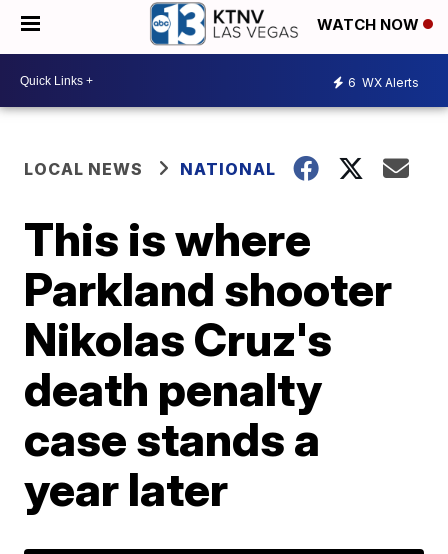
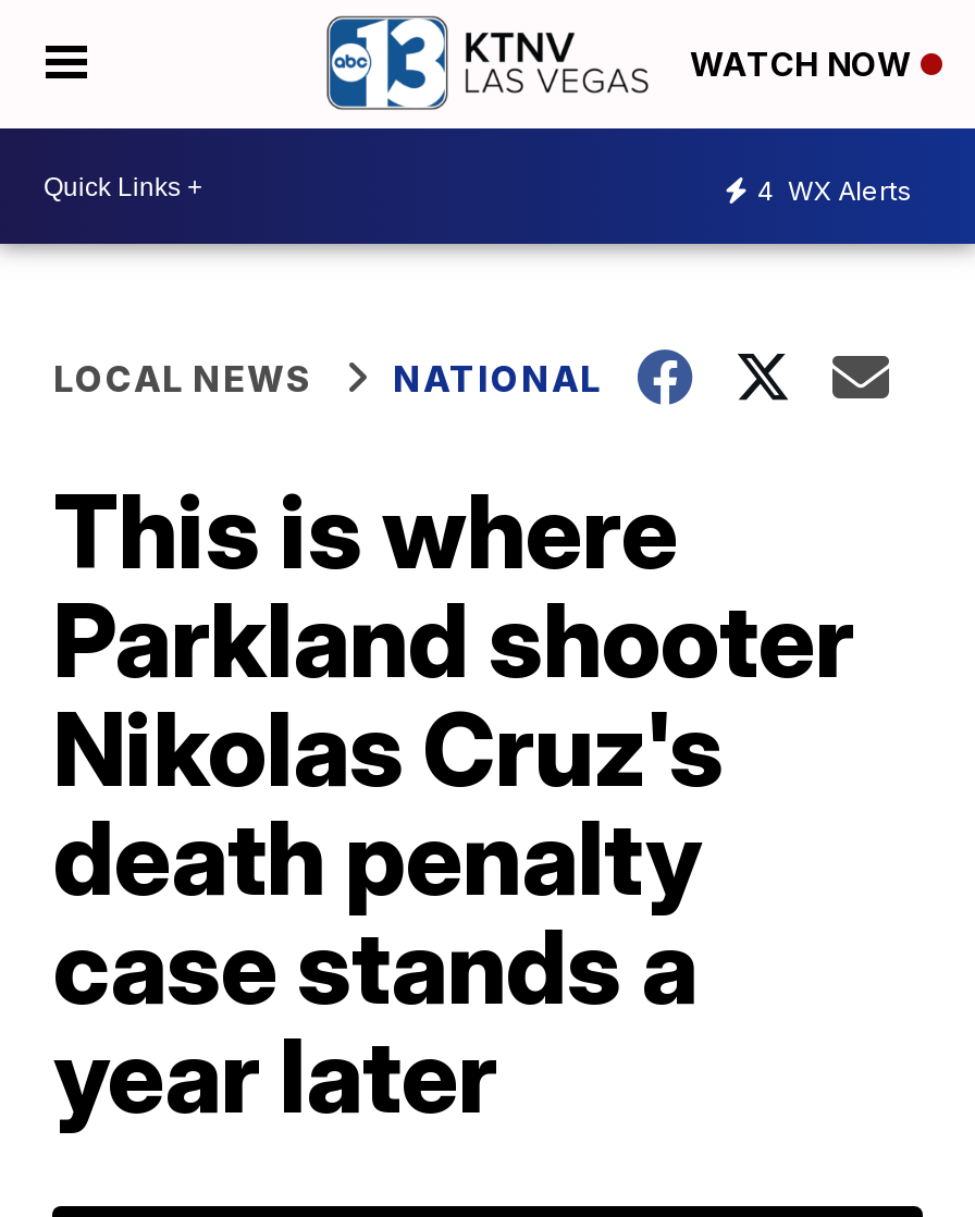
- 6 WX Alerts
+ 4 WX Alerts
